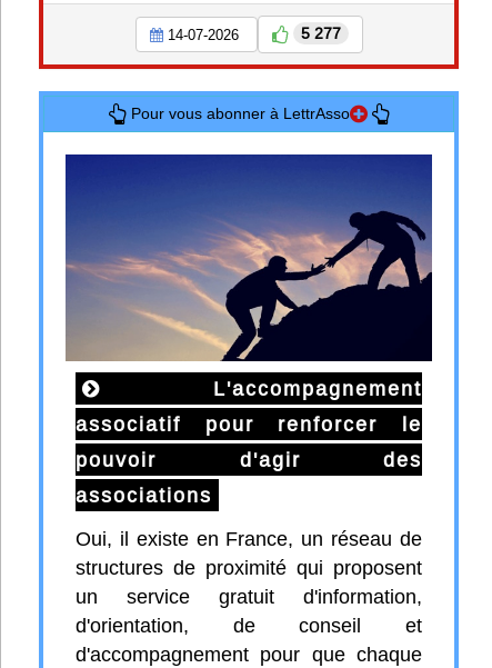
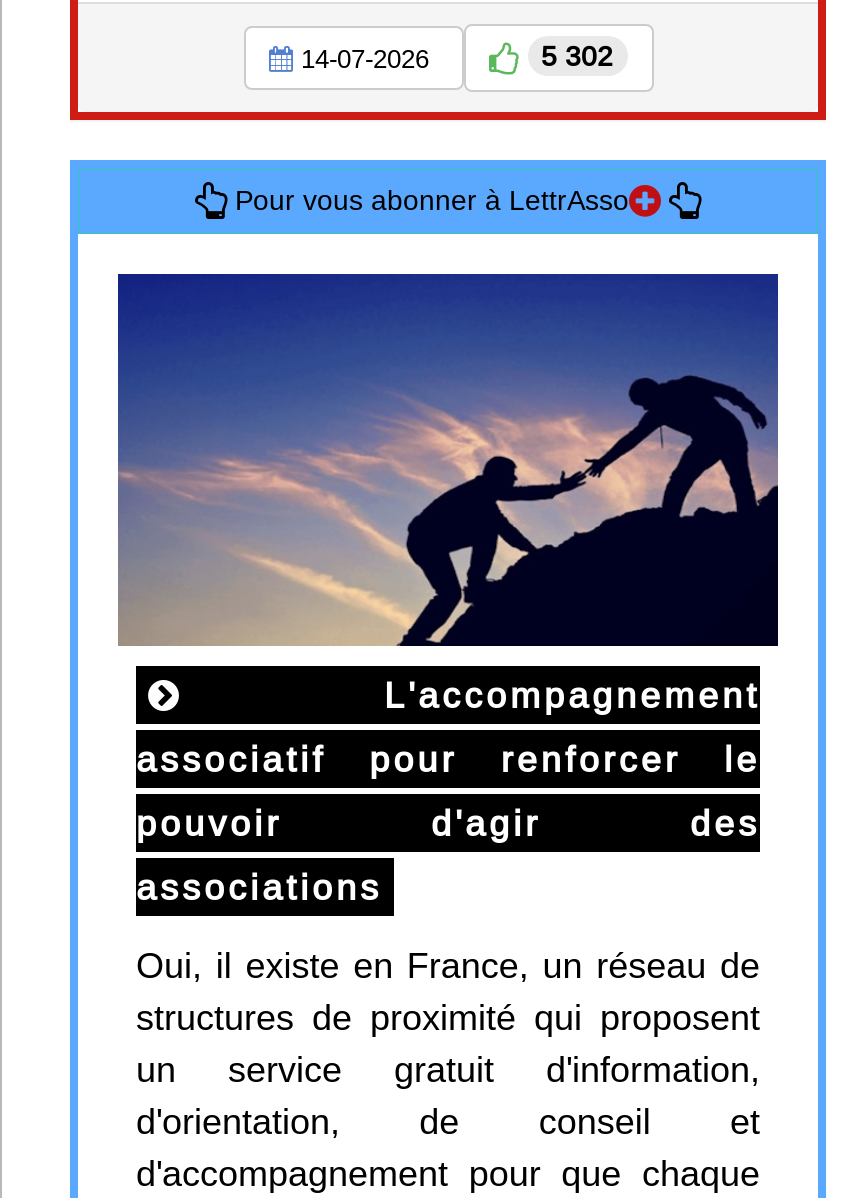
- 5 277
+ 5 302
